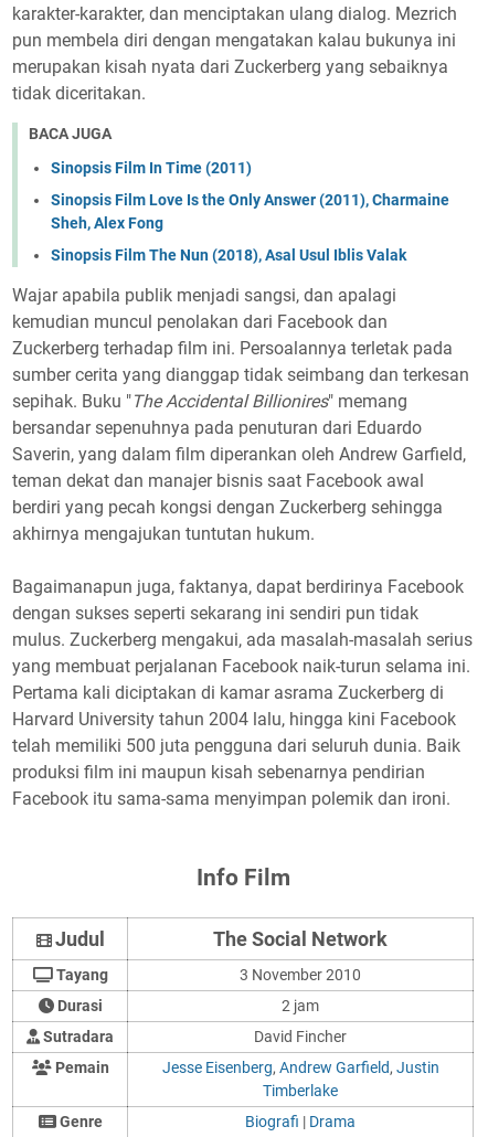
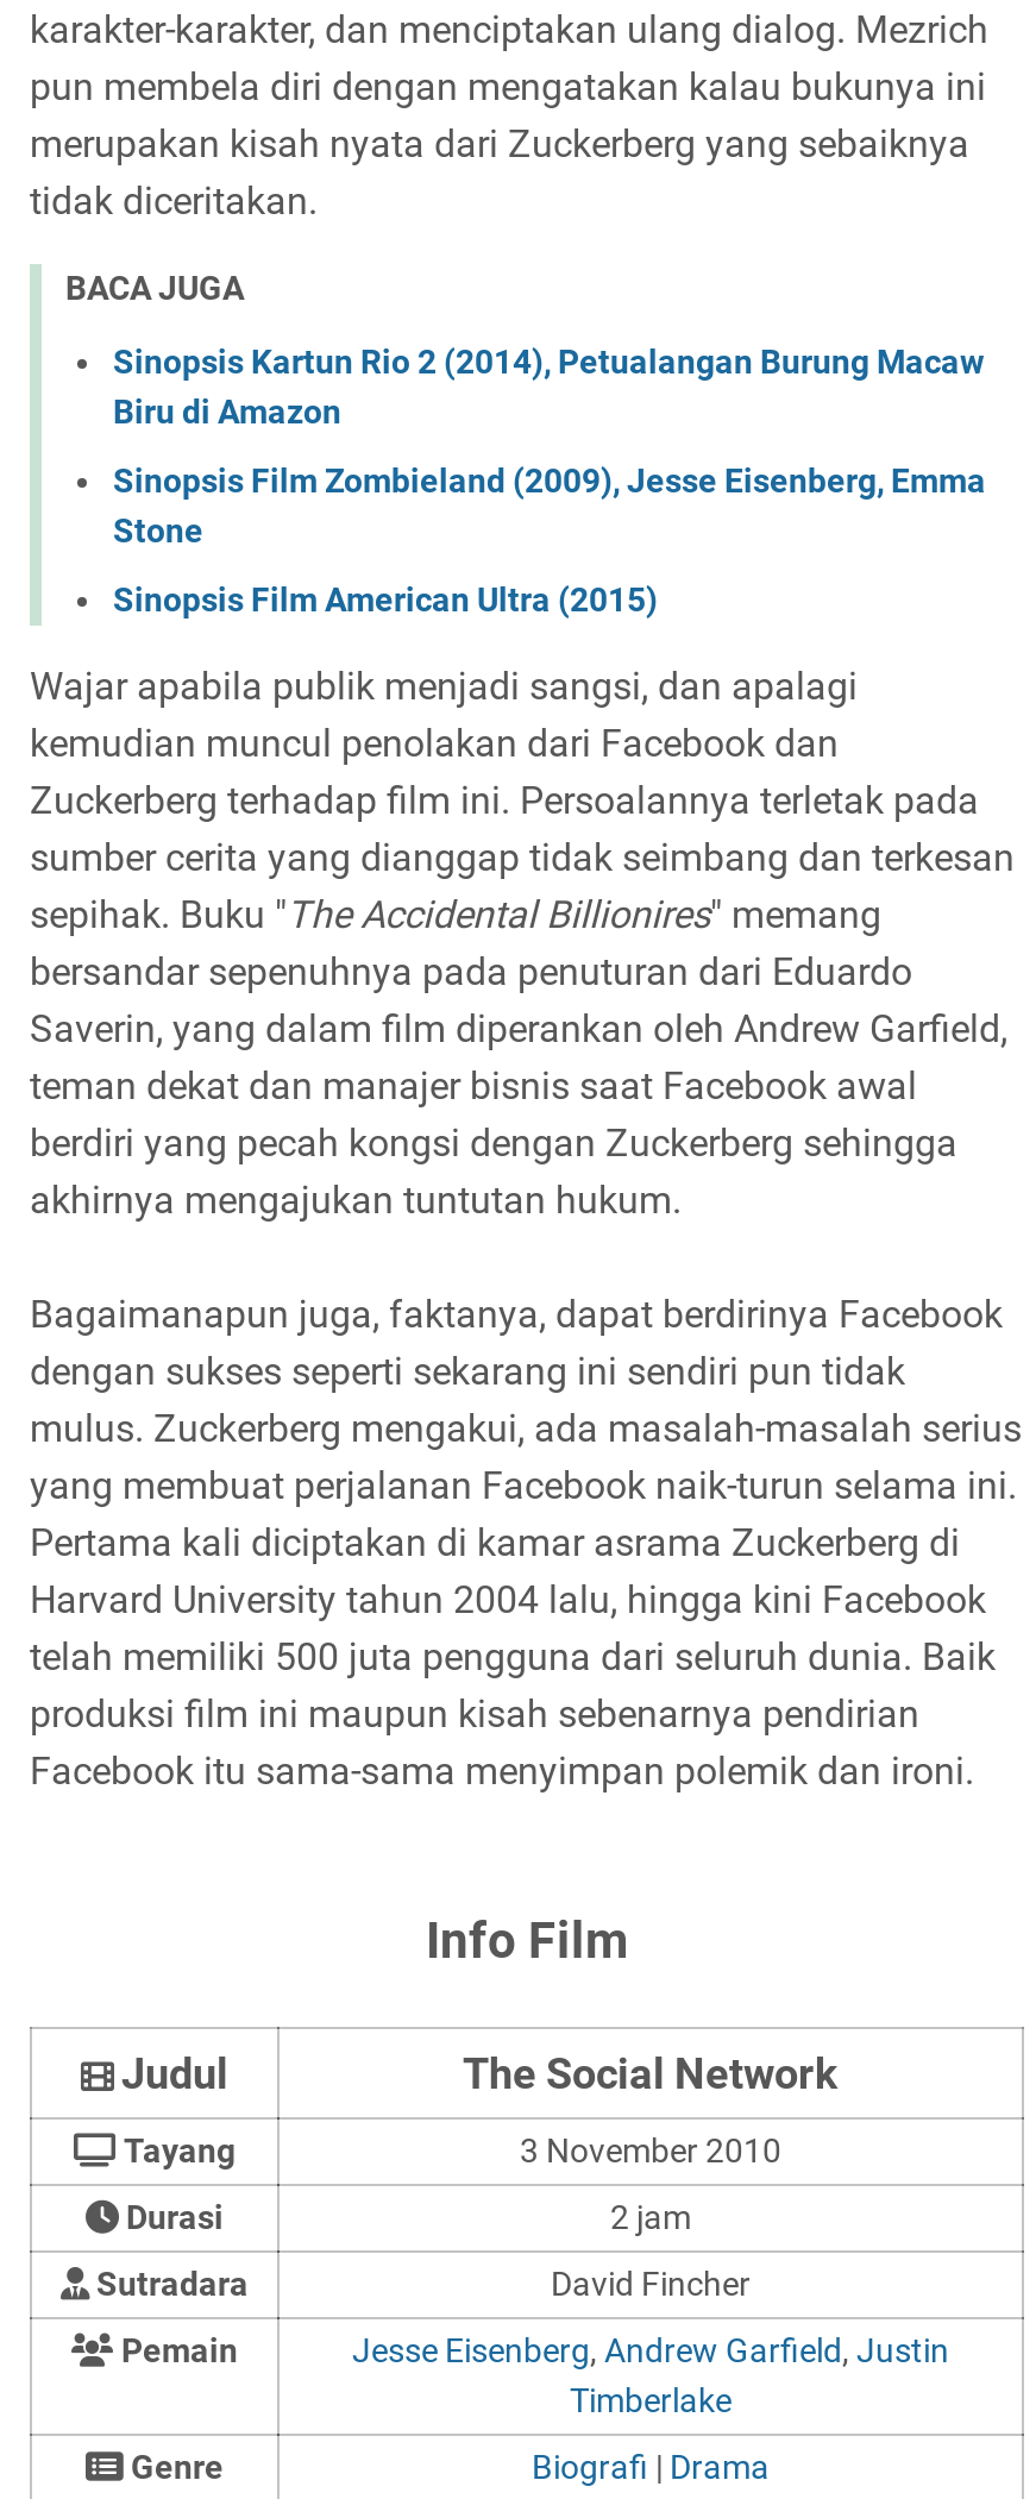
- Sinopsis Film In Time (2011)
+ Sinopsis Kartun Rio 2 (2014), Petualangan Burung Macaw
+ Biru di Amazon

- Sinopsis Film Love Is the Only Answer (2011), Charmaine
- Sheh, Alex Fong
+ Sinopsis Film Zombieland (2009), Jesse Eisenberg, Emma
+ Stone

- Sinopsis Film The Nun (2018), Asal Usul Iblis Valak
+ Sinopsis Film American Ultra (2015)
